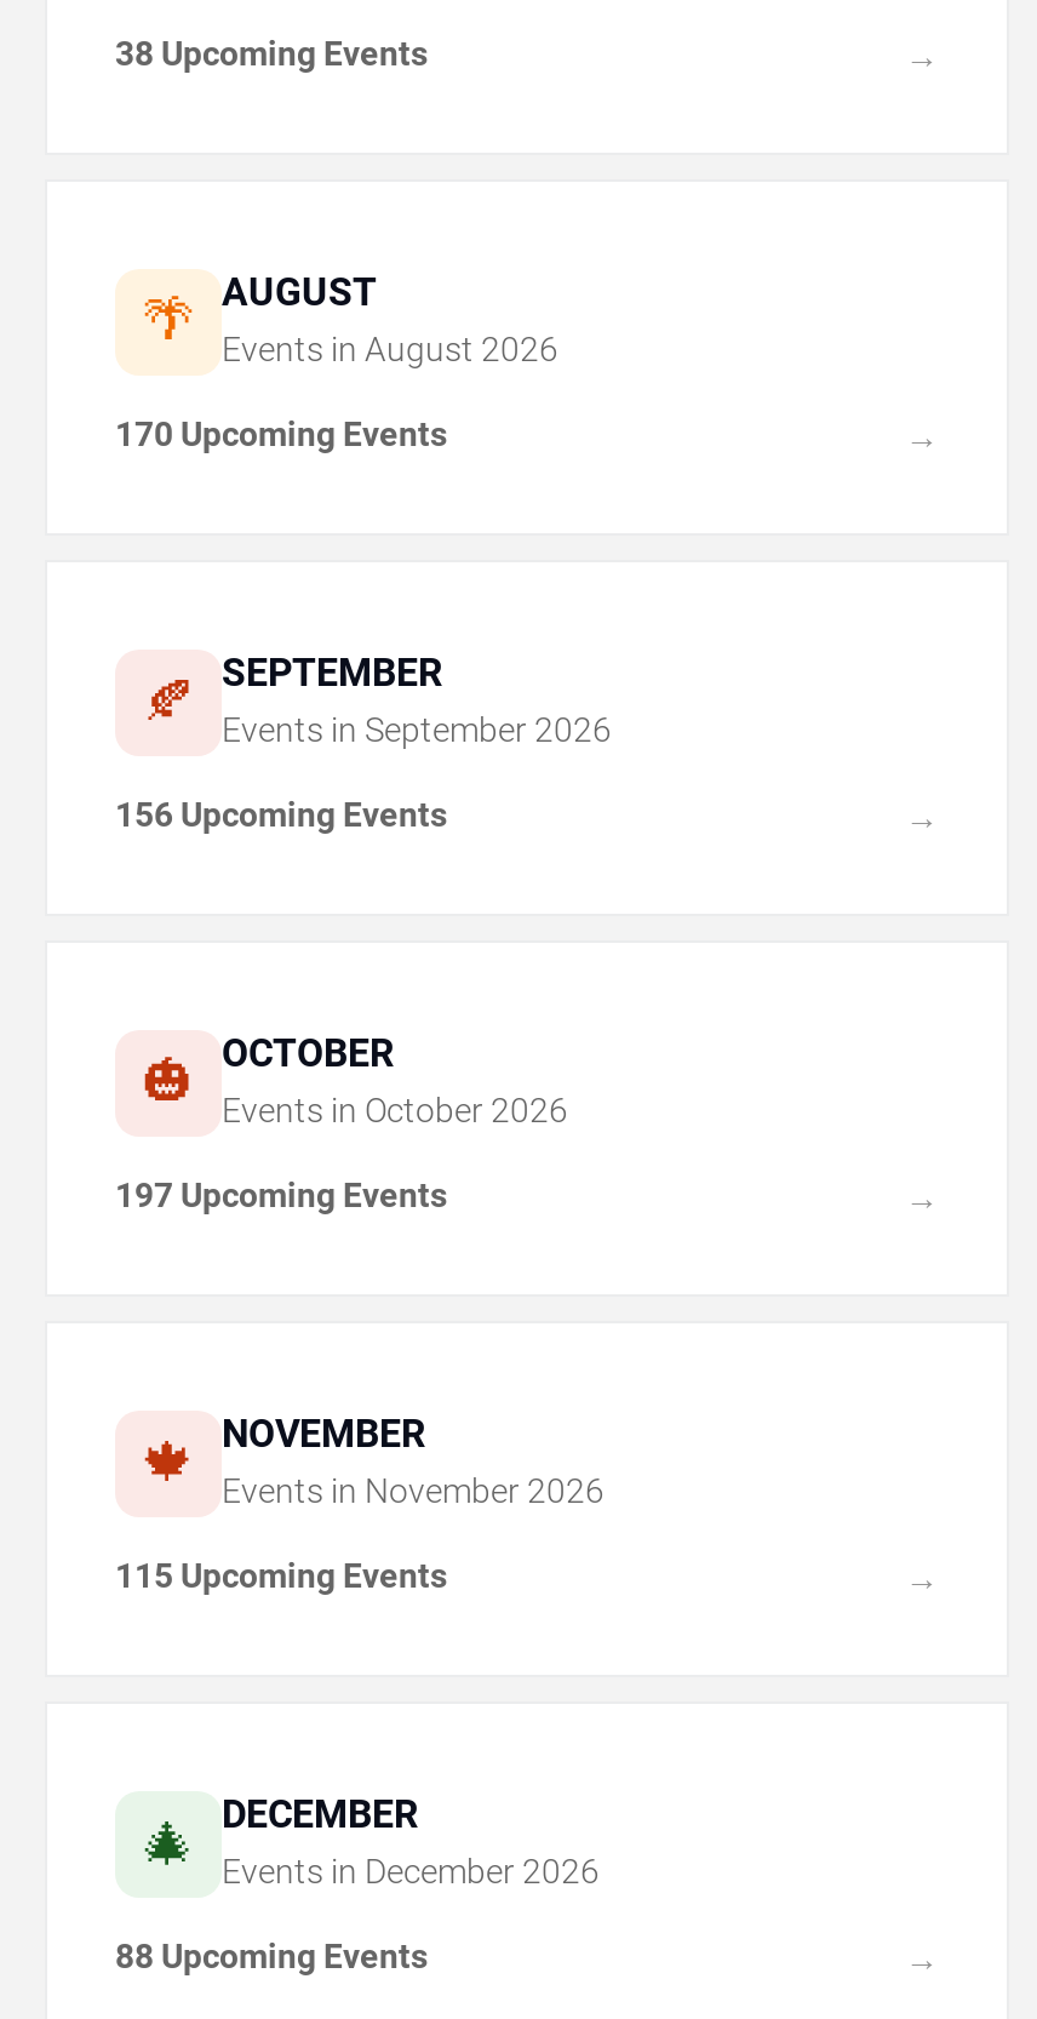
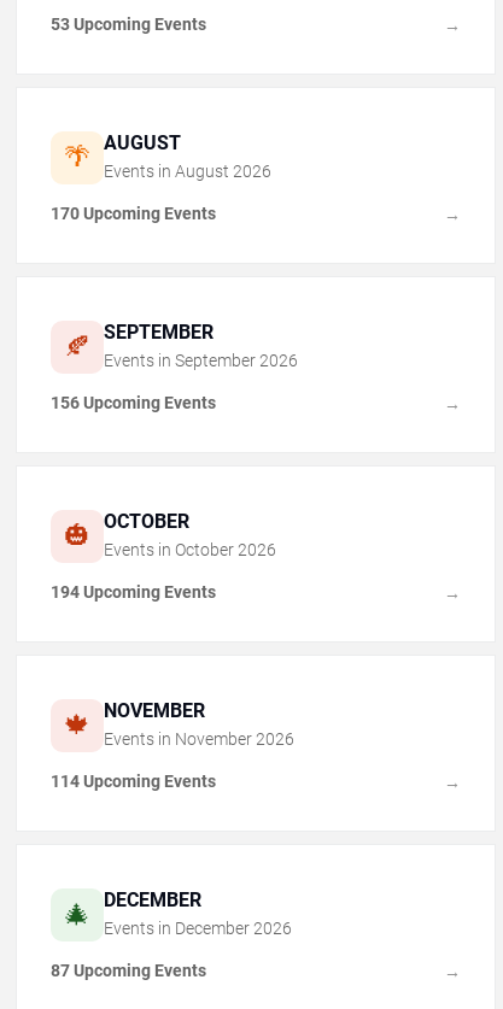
- 38 Upcoming Events
+ 53 Upcoming Events

- 197 Upcoming Events
+ 194 Upcoming Events

- 115 Upcoming Events
+ 114 Upcoming Events

- 88 Upcoming Events
+ 87 Upcoming Events
